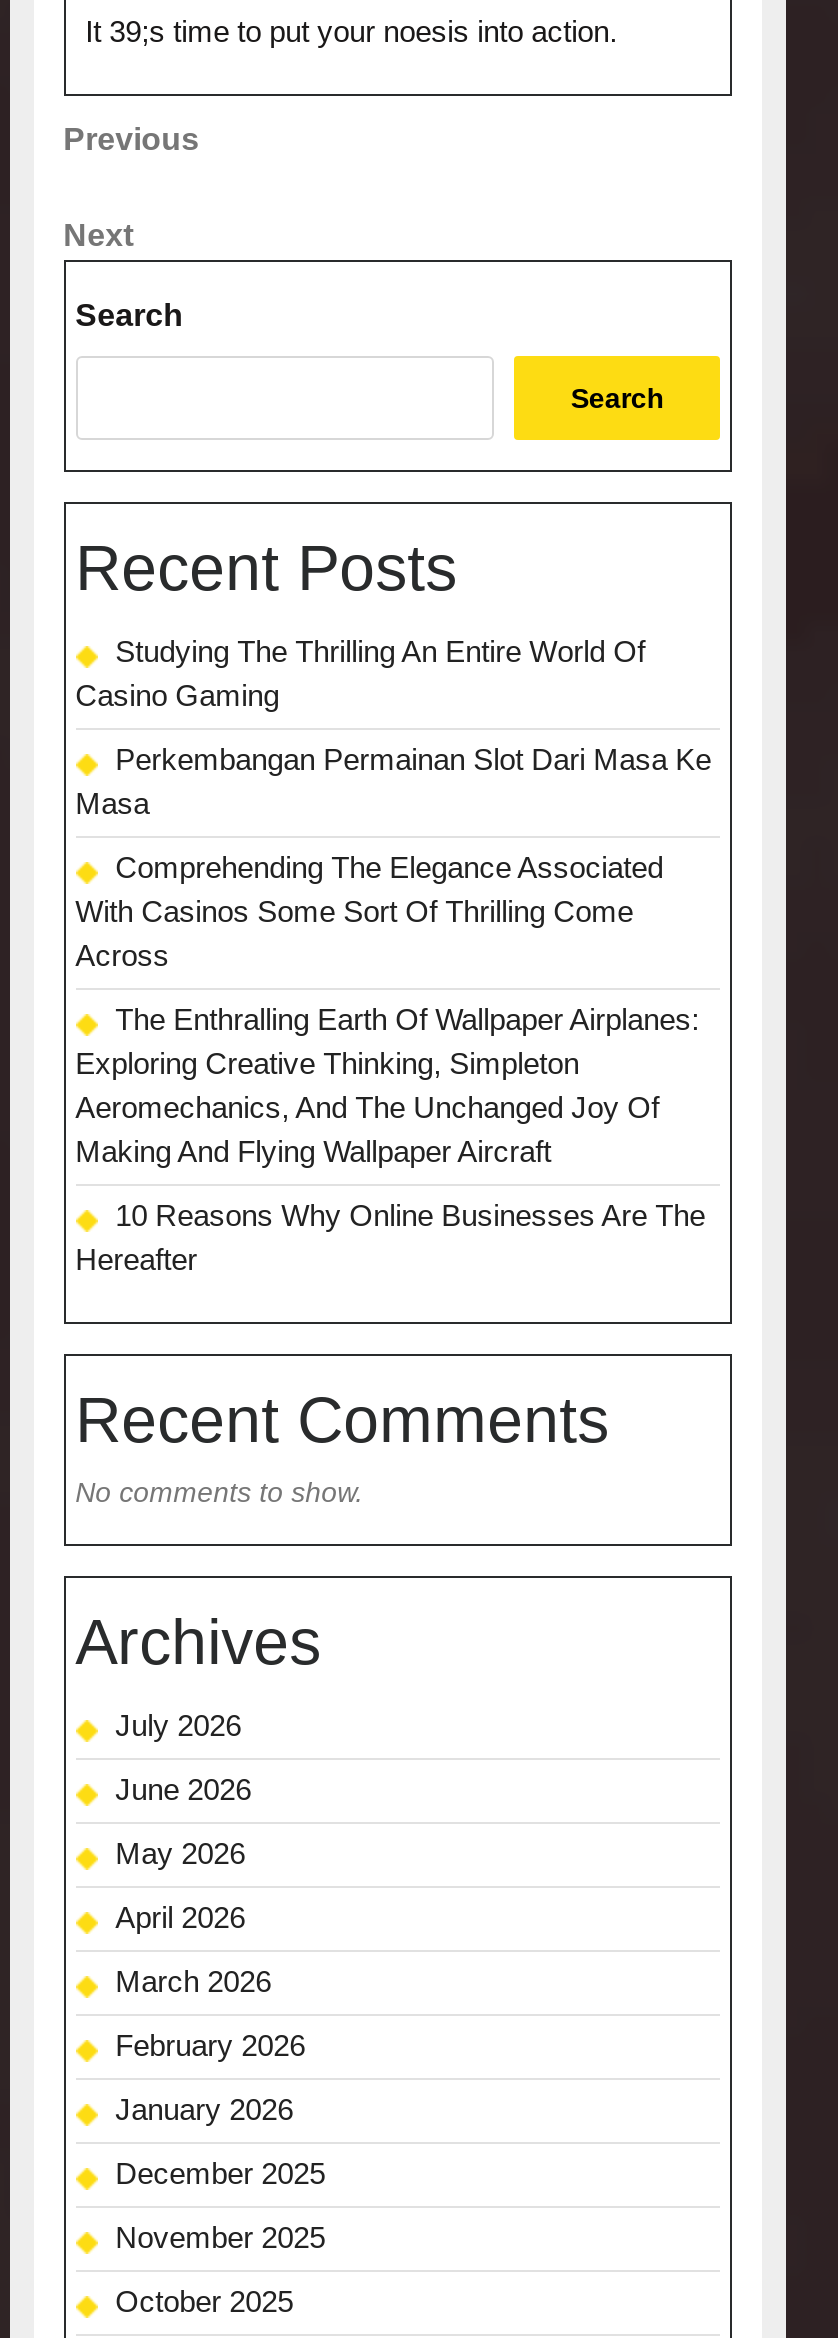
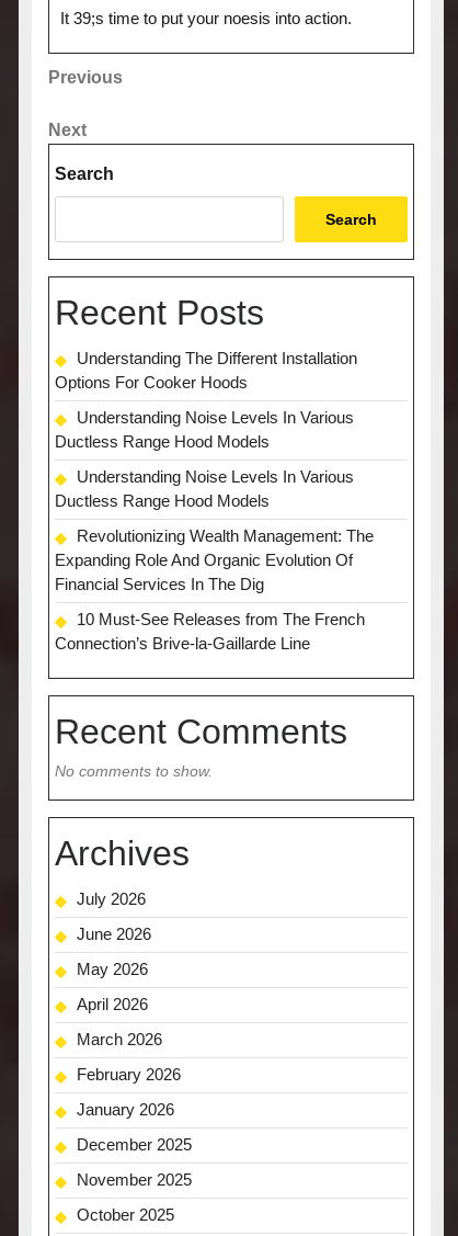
- Studying The Thrilling An Entire World Of
- Casino Gaming
+ Understanding The Different Installation
+ Options For Cooker Hoods

- Perkembangan Permainan Slot Dari Masa Ke
- Masa
+ Understanding Noise Levels In Various
+ Ductless Range Hood Models

- Comprehending The Elegance Associated
- With Casinos Some Sort Of Thrilling Come
- Across
+ Understanding Noise Levels In Various
+ Ductless Range Hood Models

- The Enthralling Earth Of Wallpaper Airplanes:
- Exploring Creative Thinking, Simpleton
- Aeromechanics, And The Unchanged Joy Of
- Making And Flying Wallpaper Aircraft
+ Revolutionizing Wealth Management: The
+ Expanding Role And Organic Evolution Of
+ Financial Services In The Dig

- 10 Reasons Why Online Businesses Are The
- Hereafter
+ 10 Must-See Releases from The French
+ Connection’s Brive-la-Gaillarde Line
